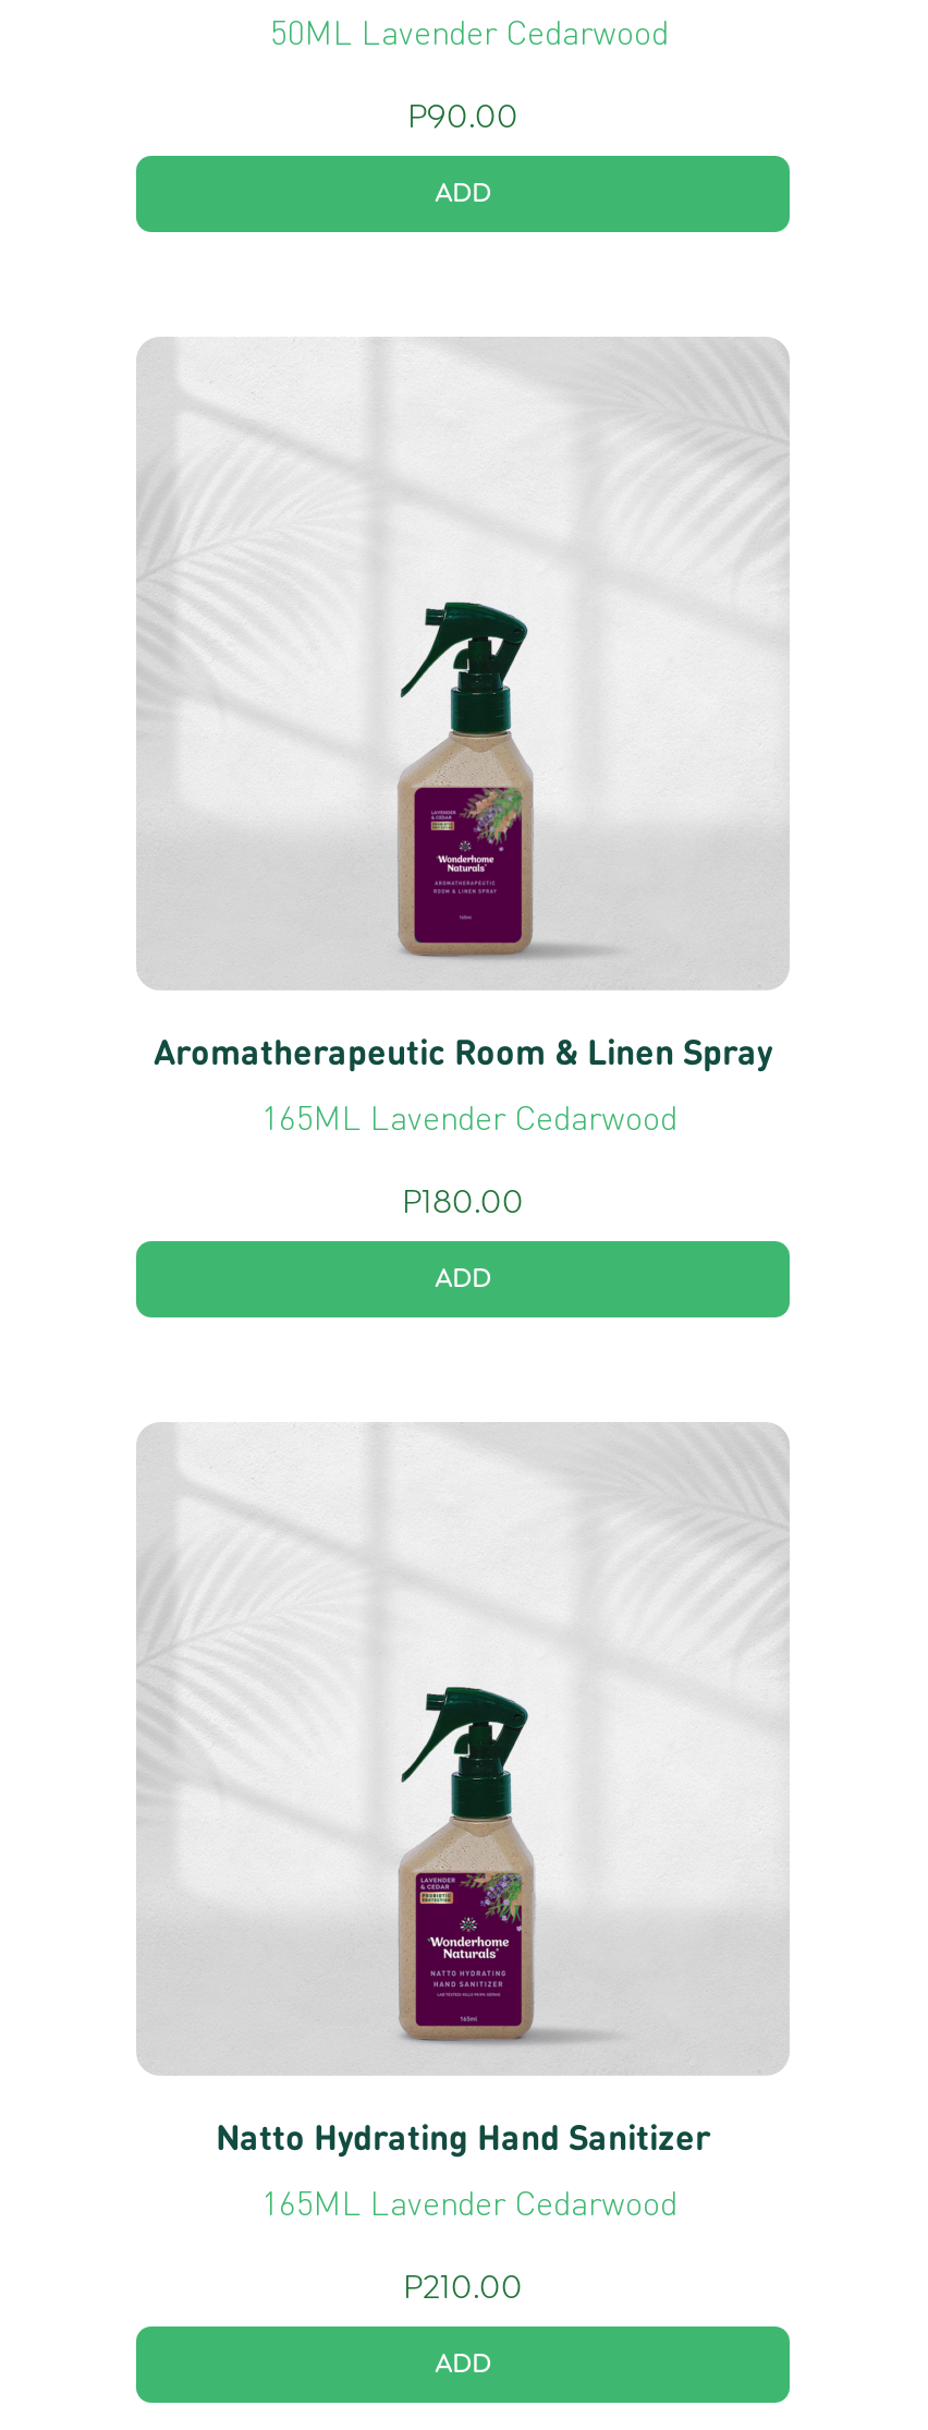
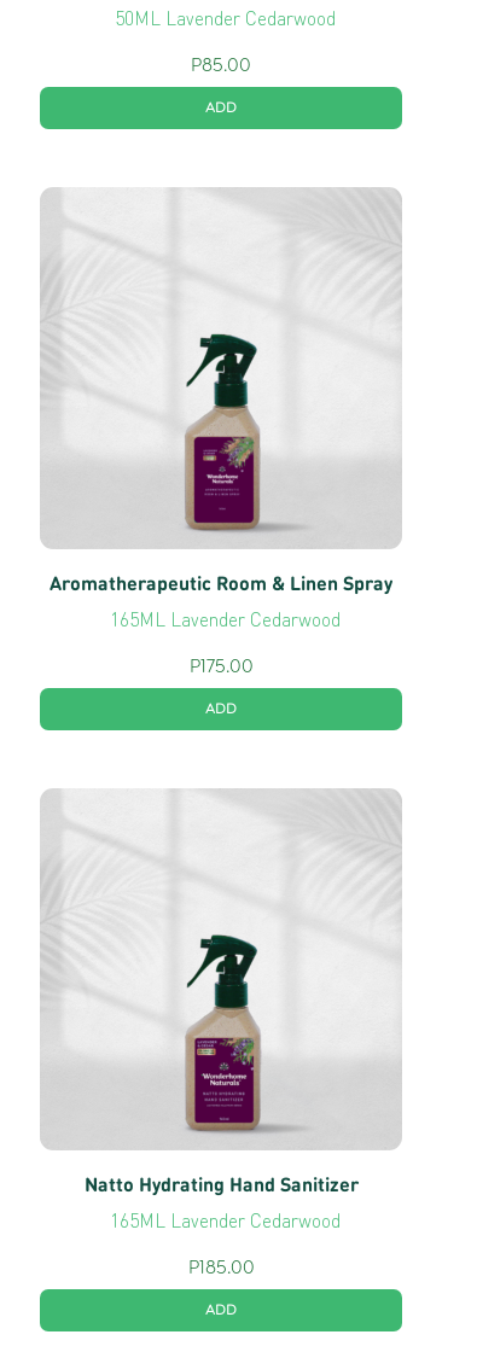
- P90.00
+ P85.00

- P180.00
+ P175.00

- P210.00
+ P185.00
